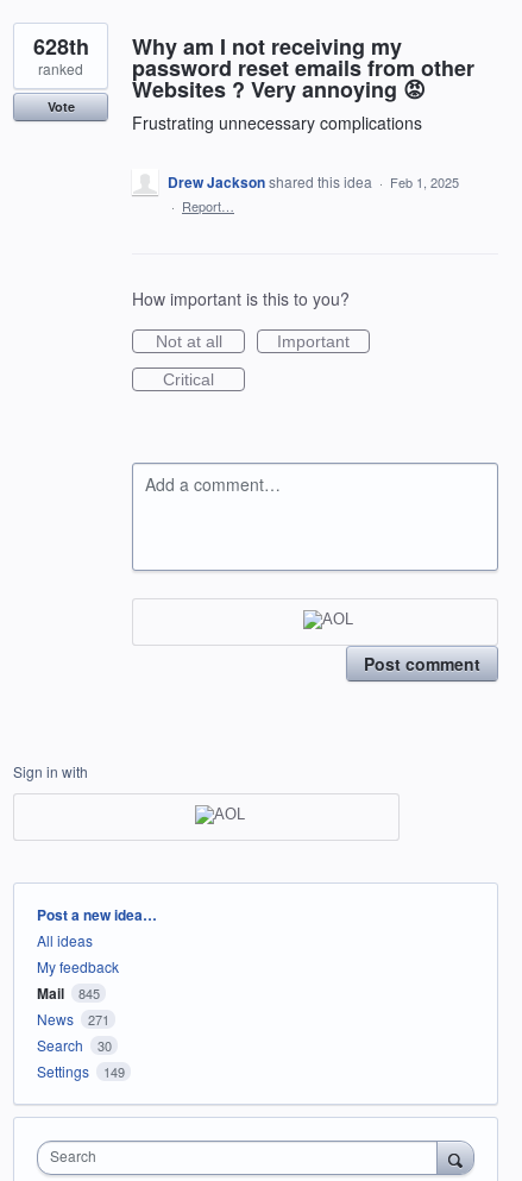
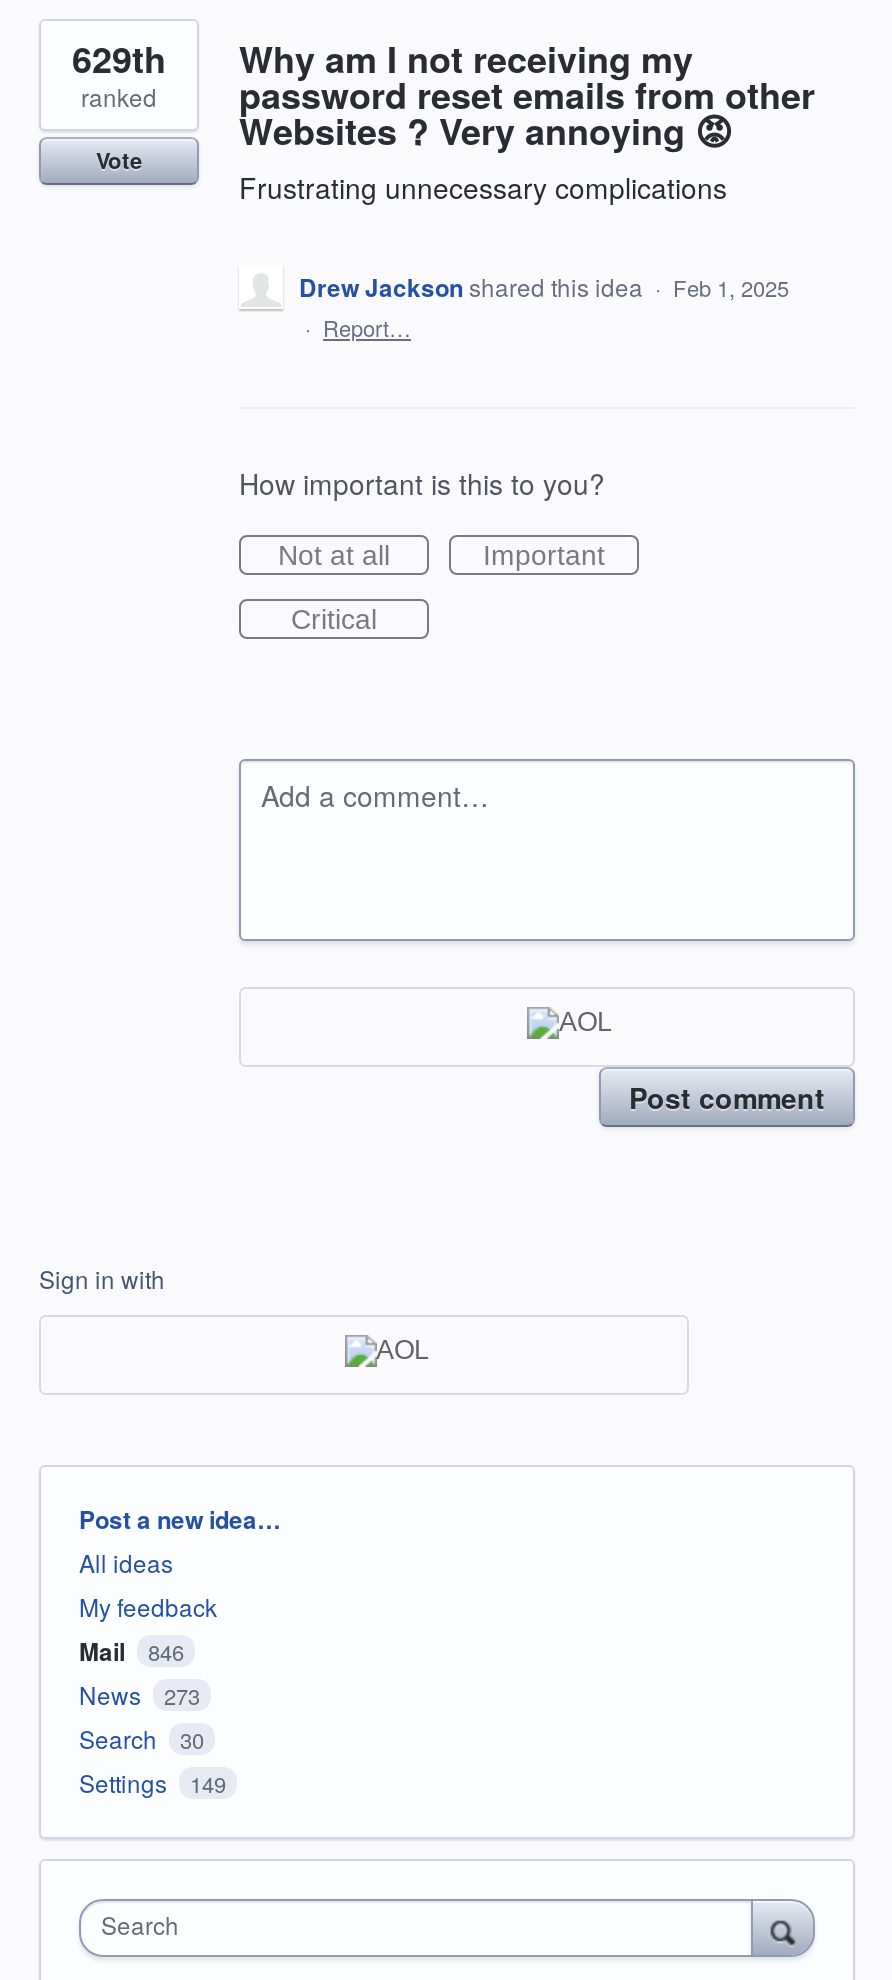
- 628th Why am I not receiving my
+ 629th Why am I not receiving my

- Mail 845
+ Mail 846

- News 271
+ News 273
